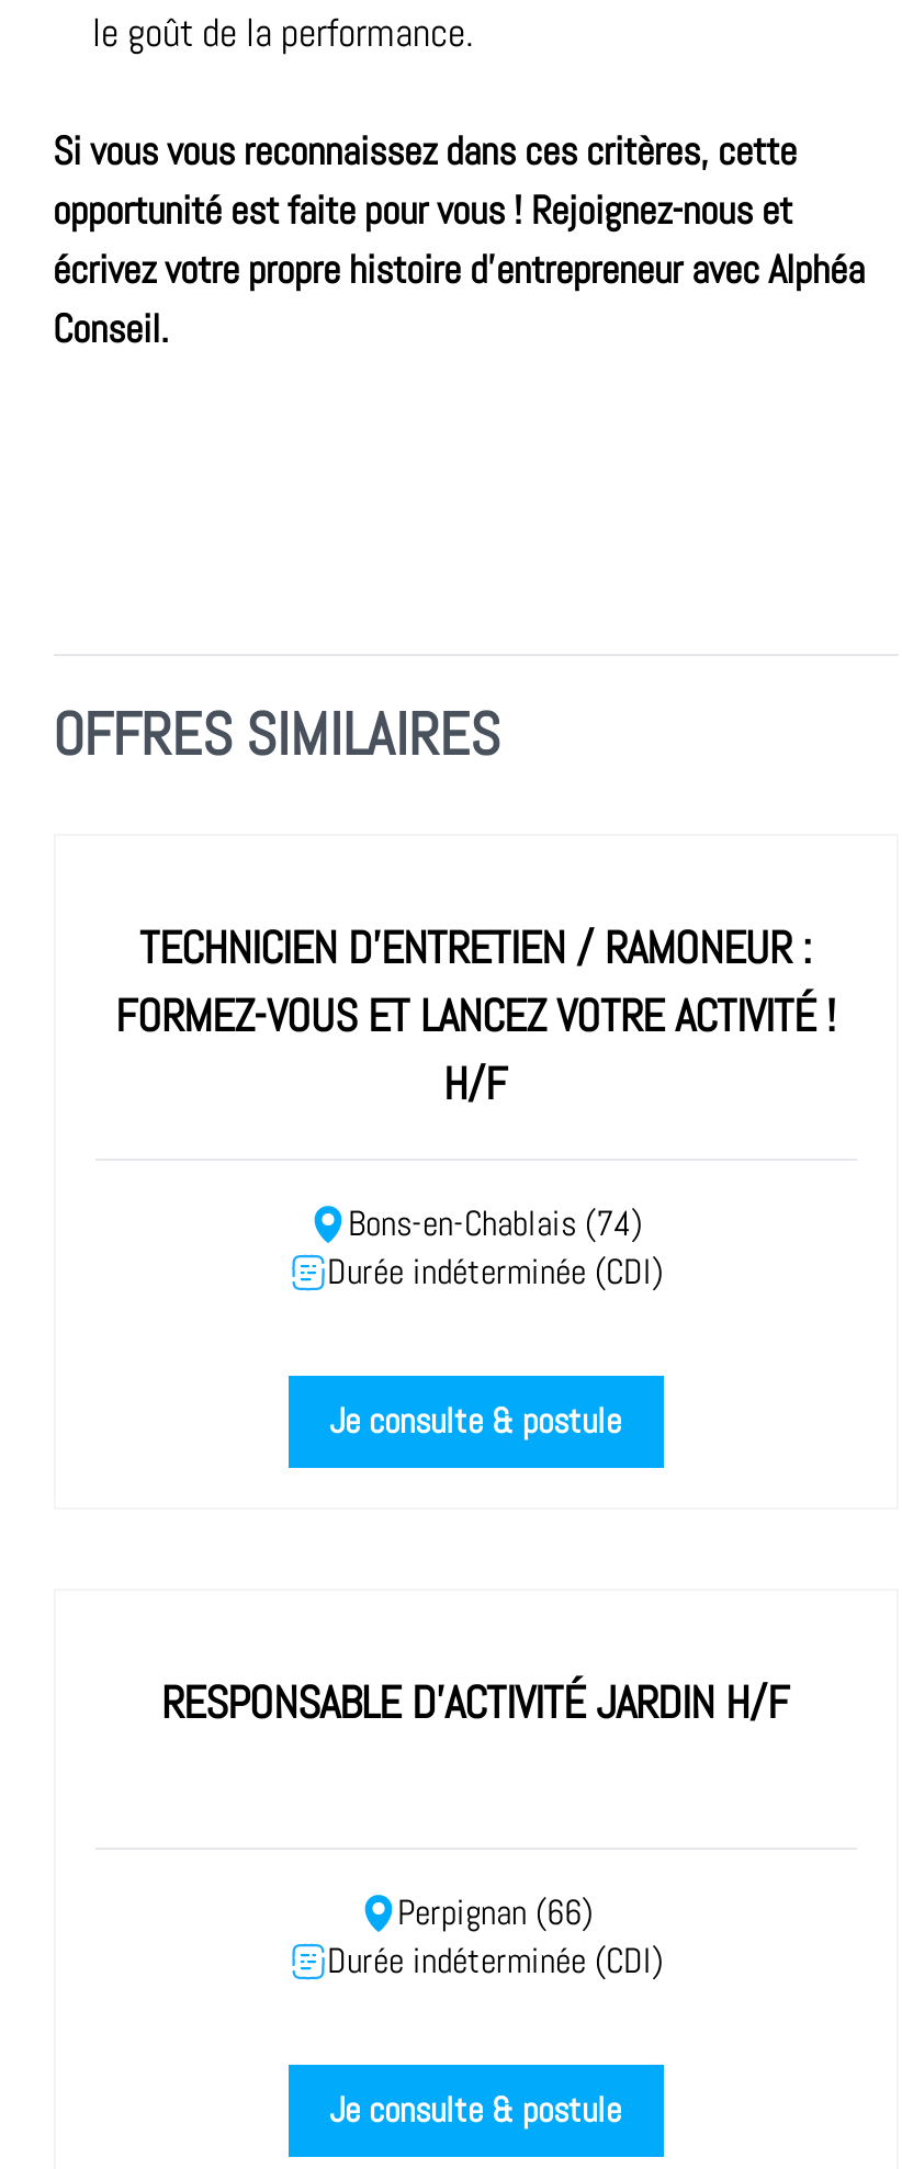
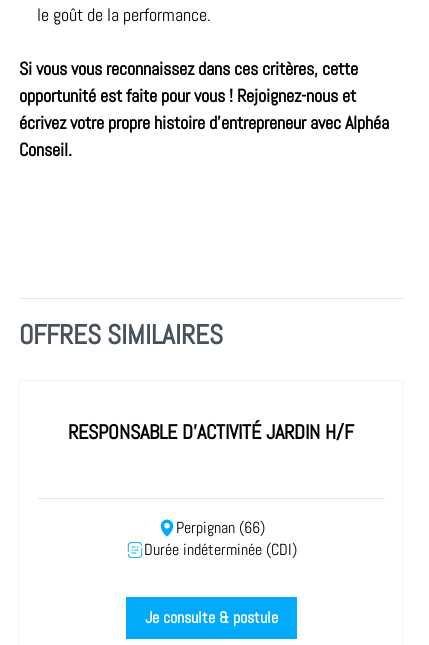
- TECHNICIEN D’ENTRETIEN / RAMONEUR :
- FORMEZ-VOUS ET LANCEZ VOTRE ACTIVITÉ !
- H/F
- Bons-en-Chablais (74)
- Durée indéterminée (CDI)
- Je consulte & postule
